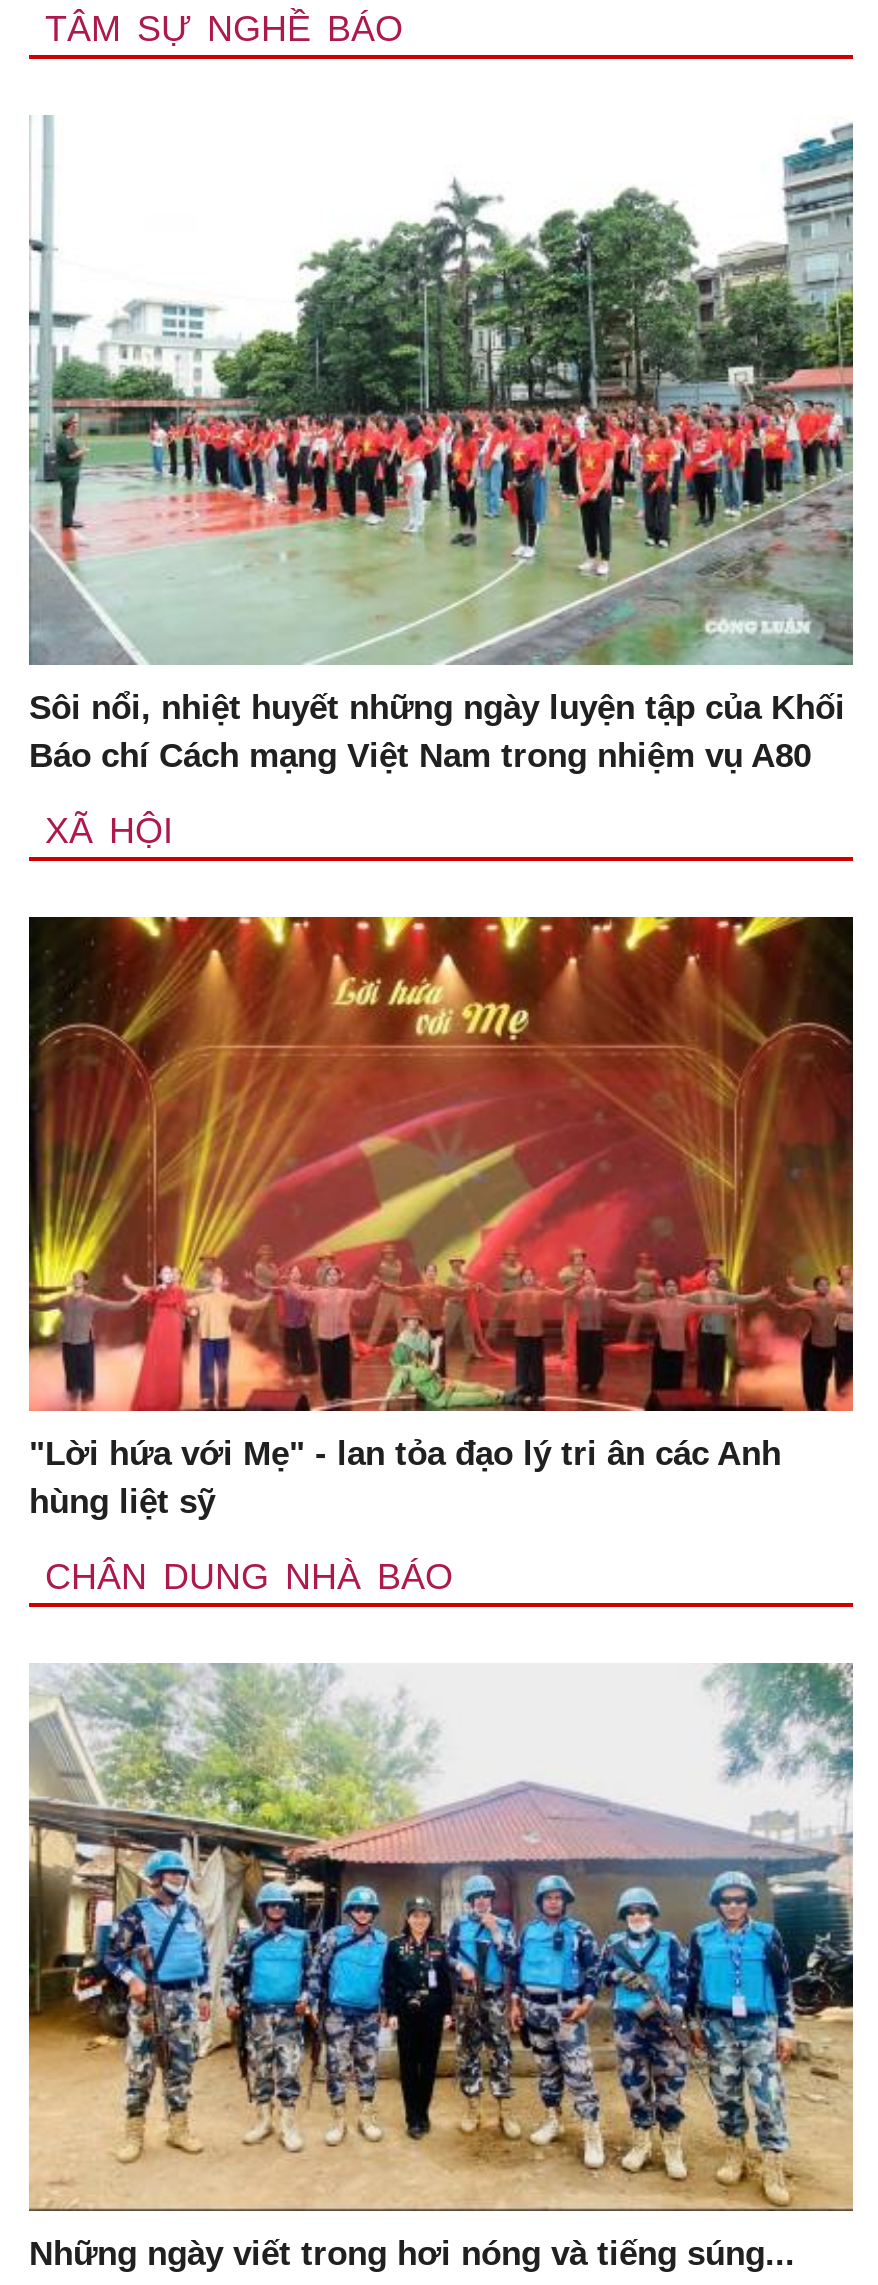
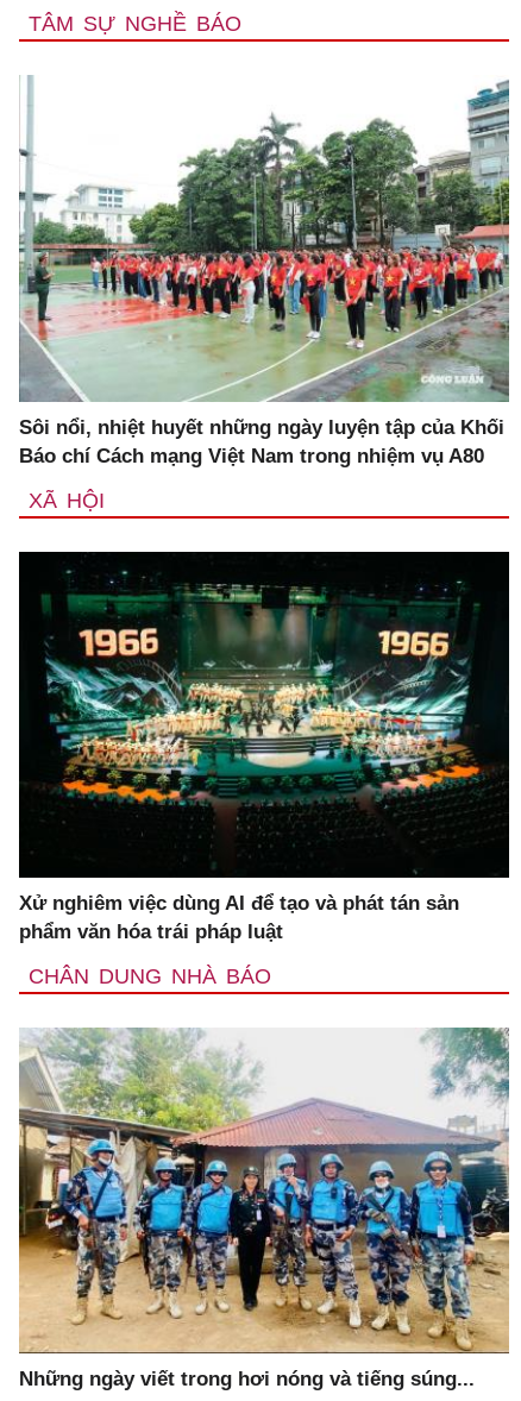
- [image]
- "Lời hứa với Mẹ" - lan tỏa đạo lý tri ân các Anh
- hùng liệt sỹ
+ [image]
+ Xử nghiêm việc dùng AI để tạo và phát tán sản
+ phẩm văn hóa trái pháp luật
